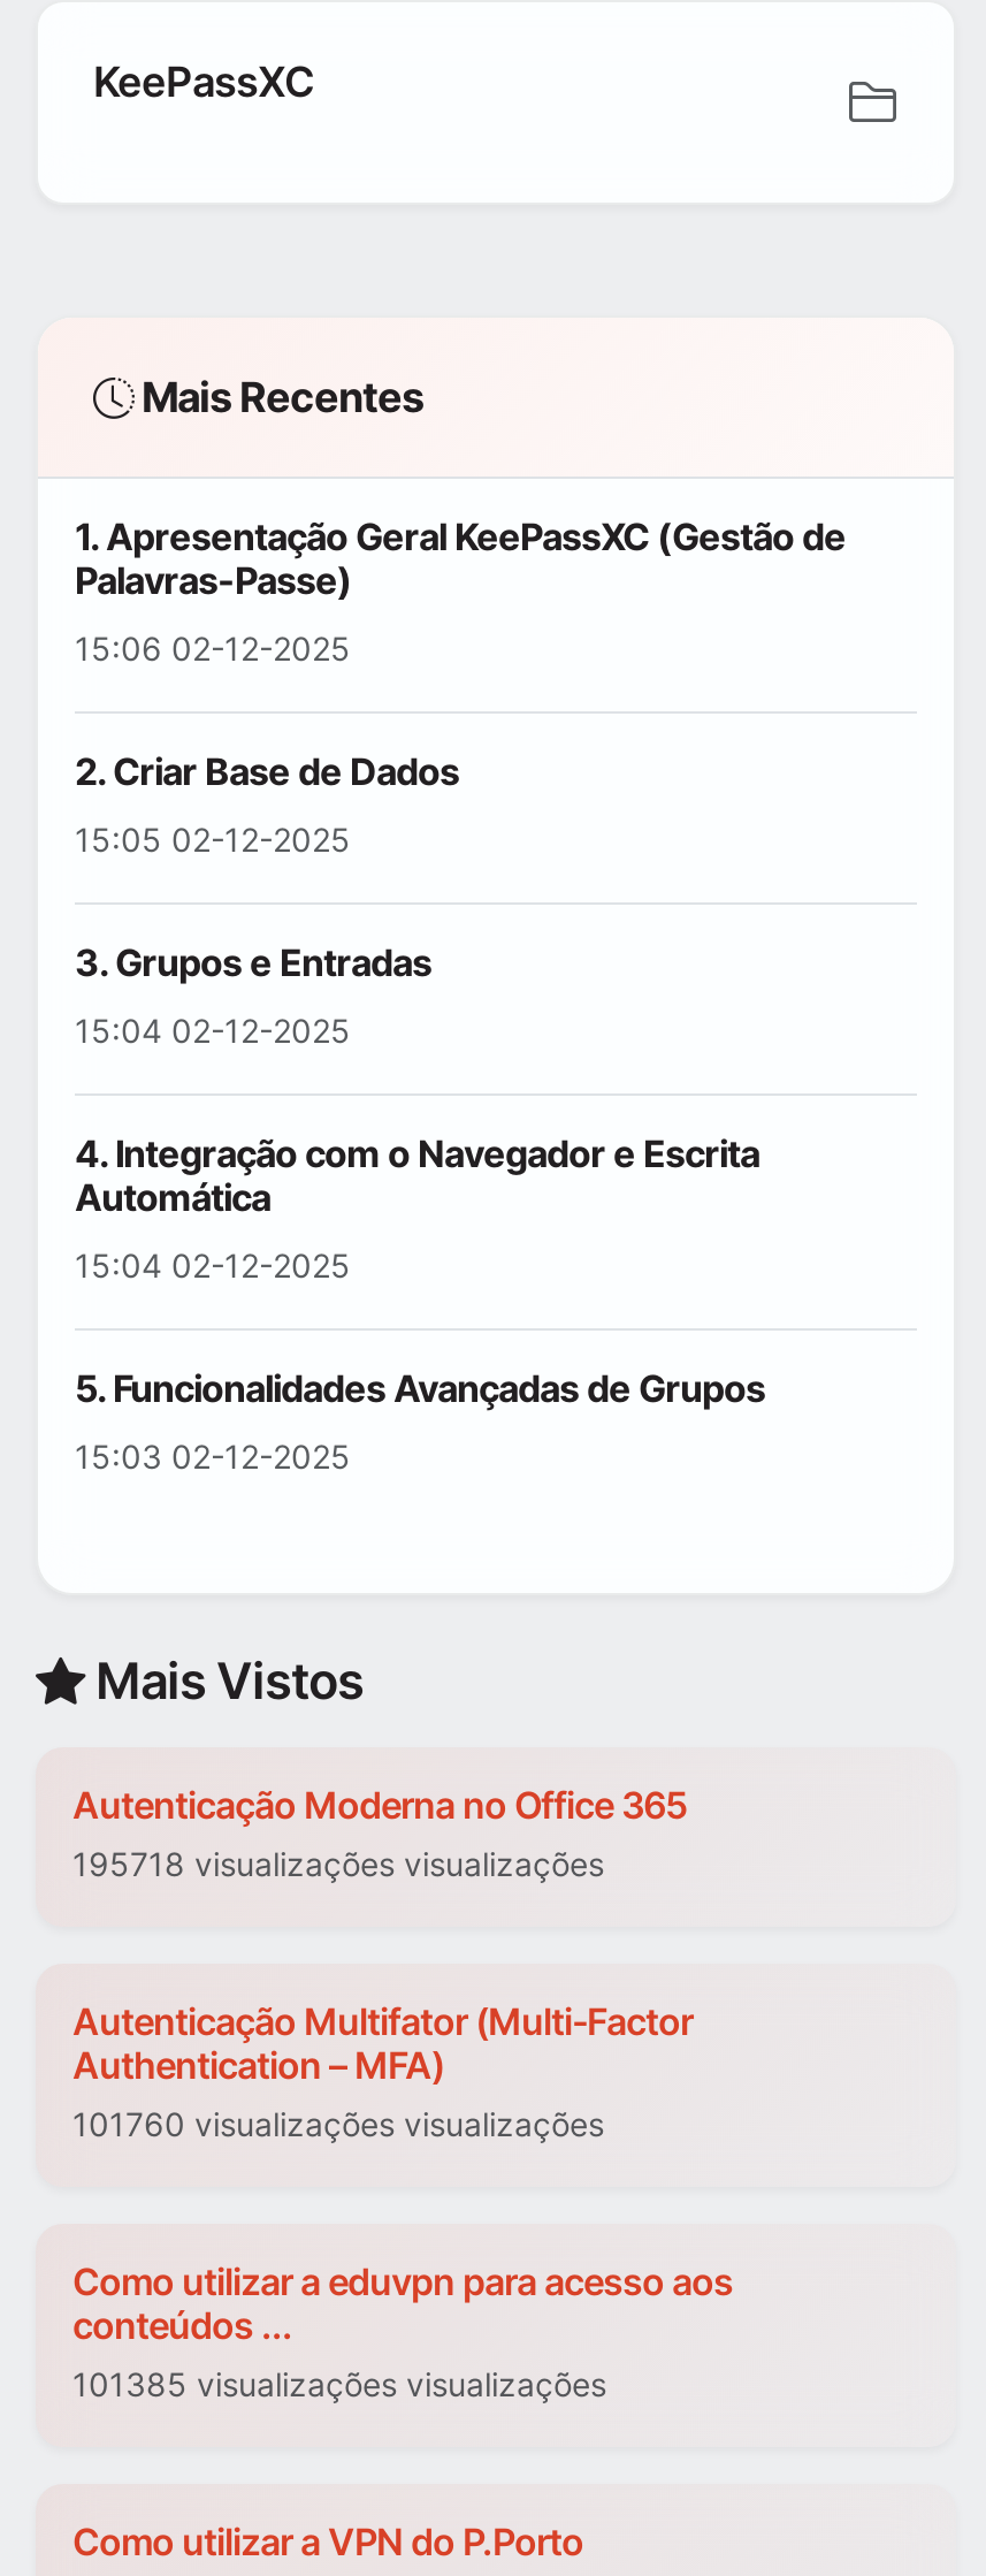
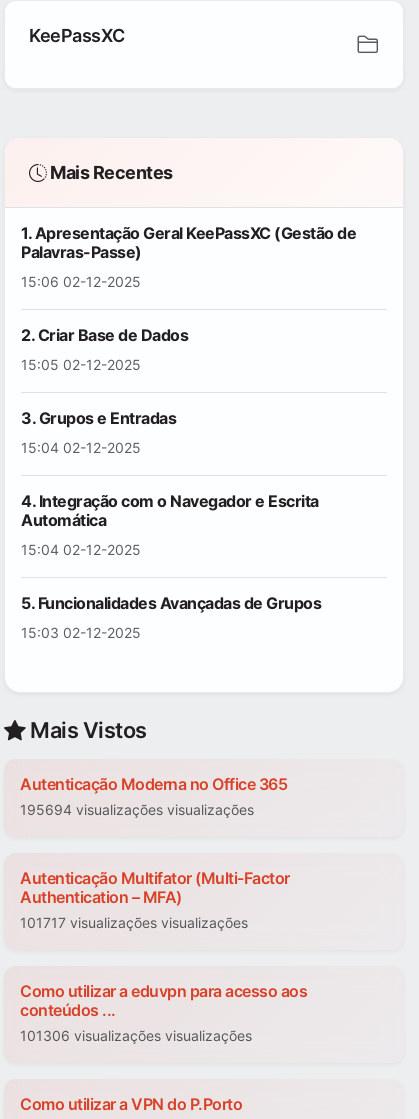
- 195718 visualizações visualizações
+ 195694 visualizações visualizações

- 101760 visualizações visualizações
+ 101717 visualizações visualizações

- 101385 visualizações visualizações
+ 101306 visualizações visualizações
